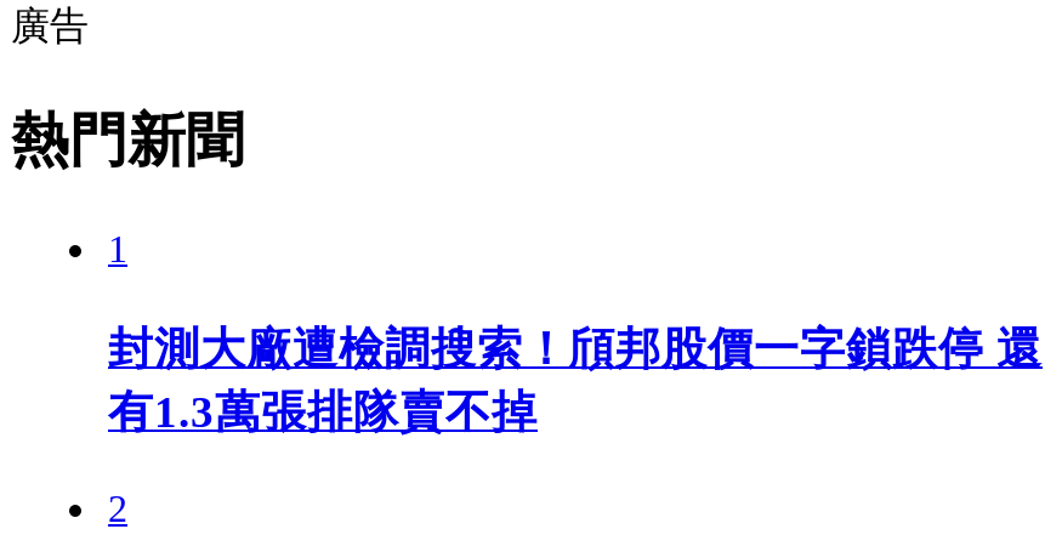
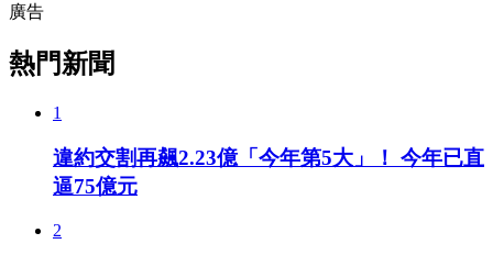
- 封測大廠遭檢調搜索！頎邦股價一字鎖跌停 還
- 有1.3萬張排隊賣不掉
+ 違約交割再飆2.23億「今年第5大」！ 今年已直
+ 逼75億元
